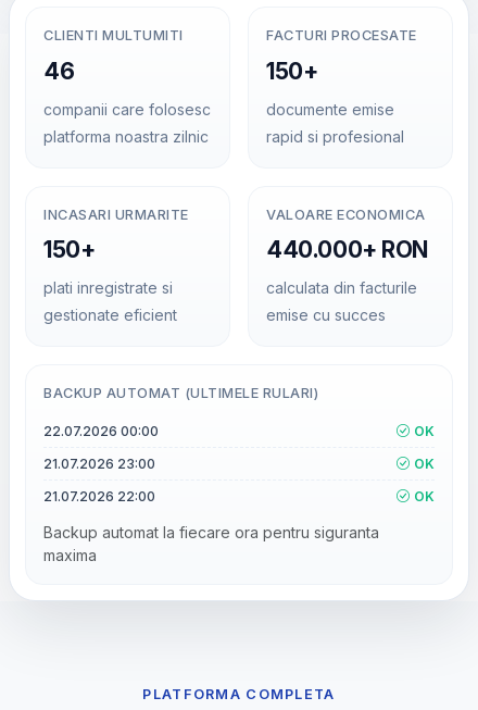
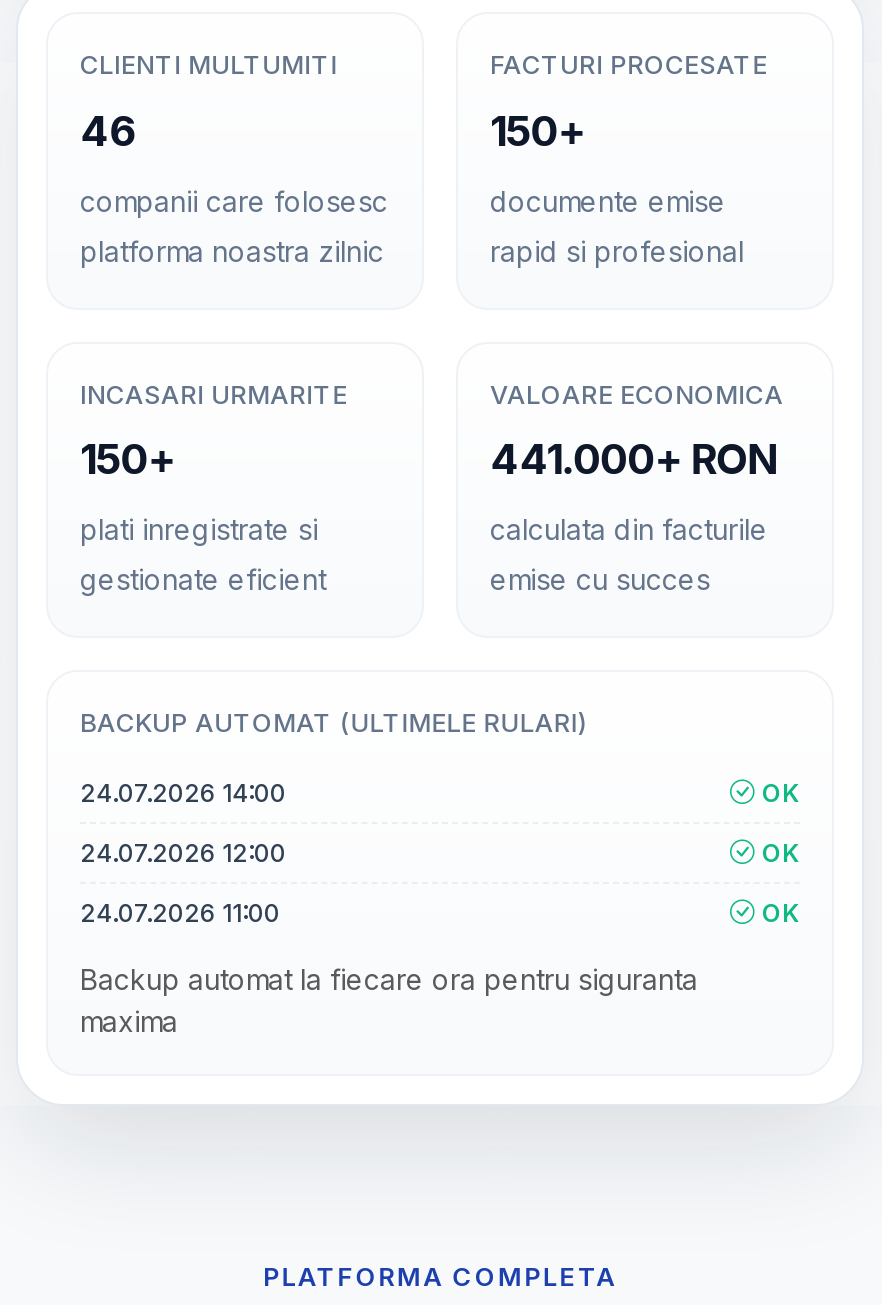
- 440.000+ RON
+ 441.000+ RON

- 22.07.2026 00:00
+ 24.07.2026 14:00

- 21.07.2026 23:00
+ 24.07.2026 12:00

- 21.07.2026 22:00
+ 24.07.2026 11:00
